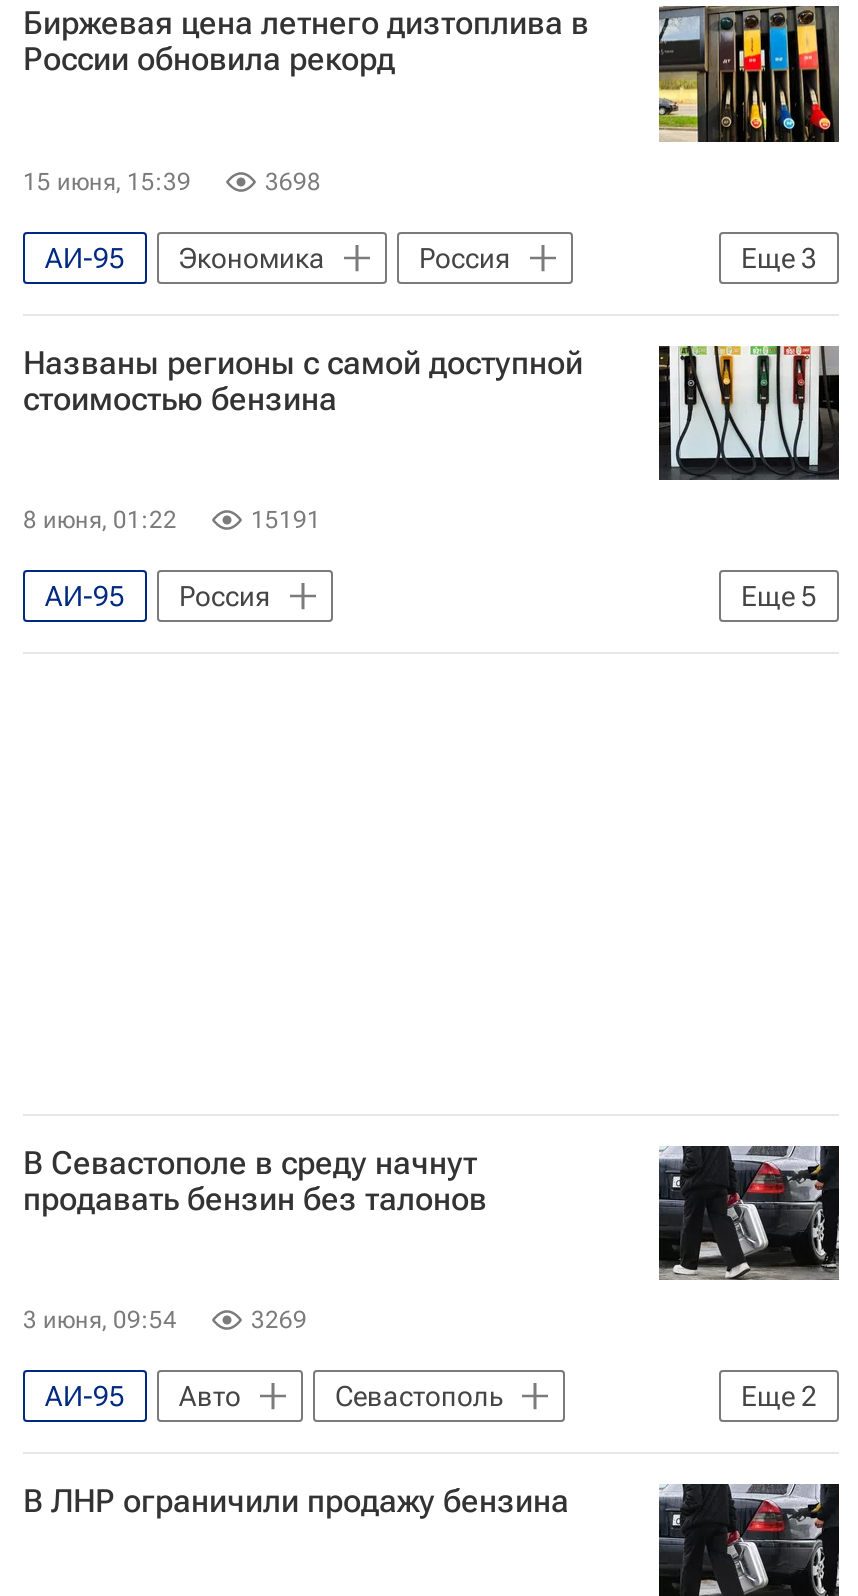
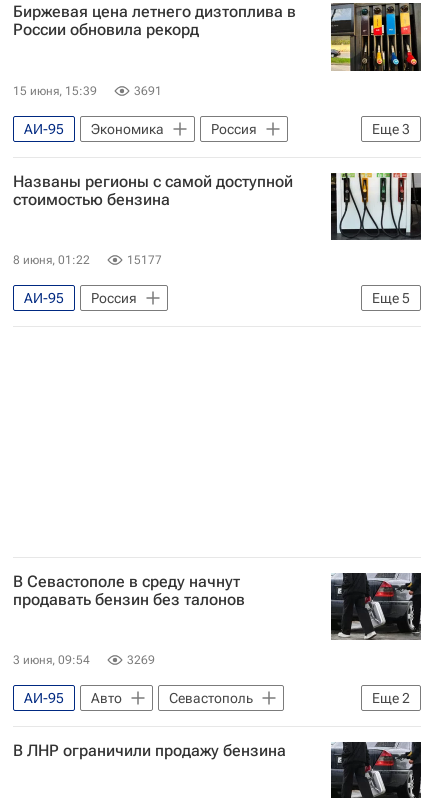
- 3698
+ 3691

- 15191
+ 15177
